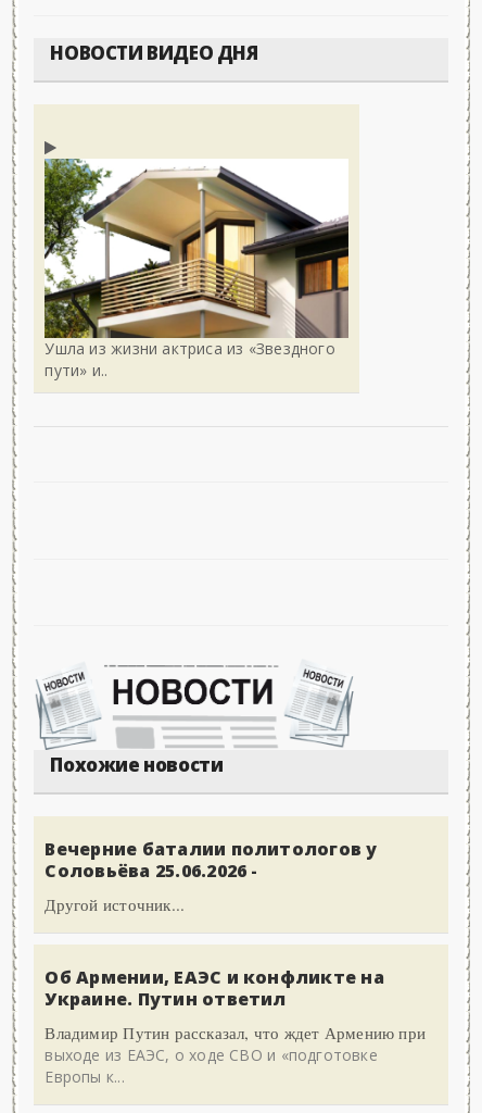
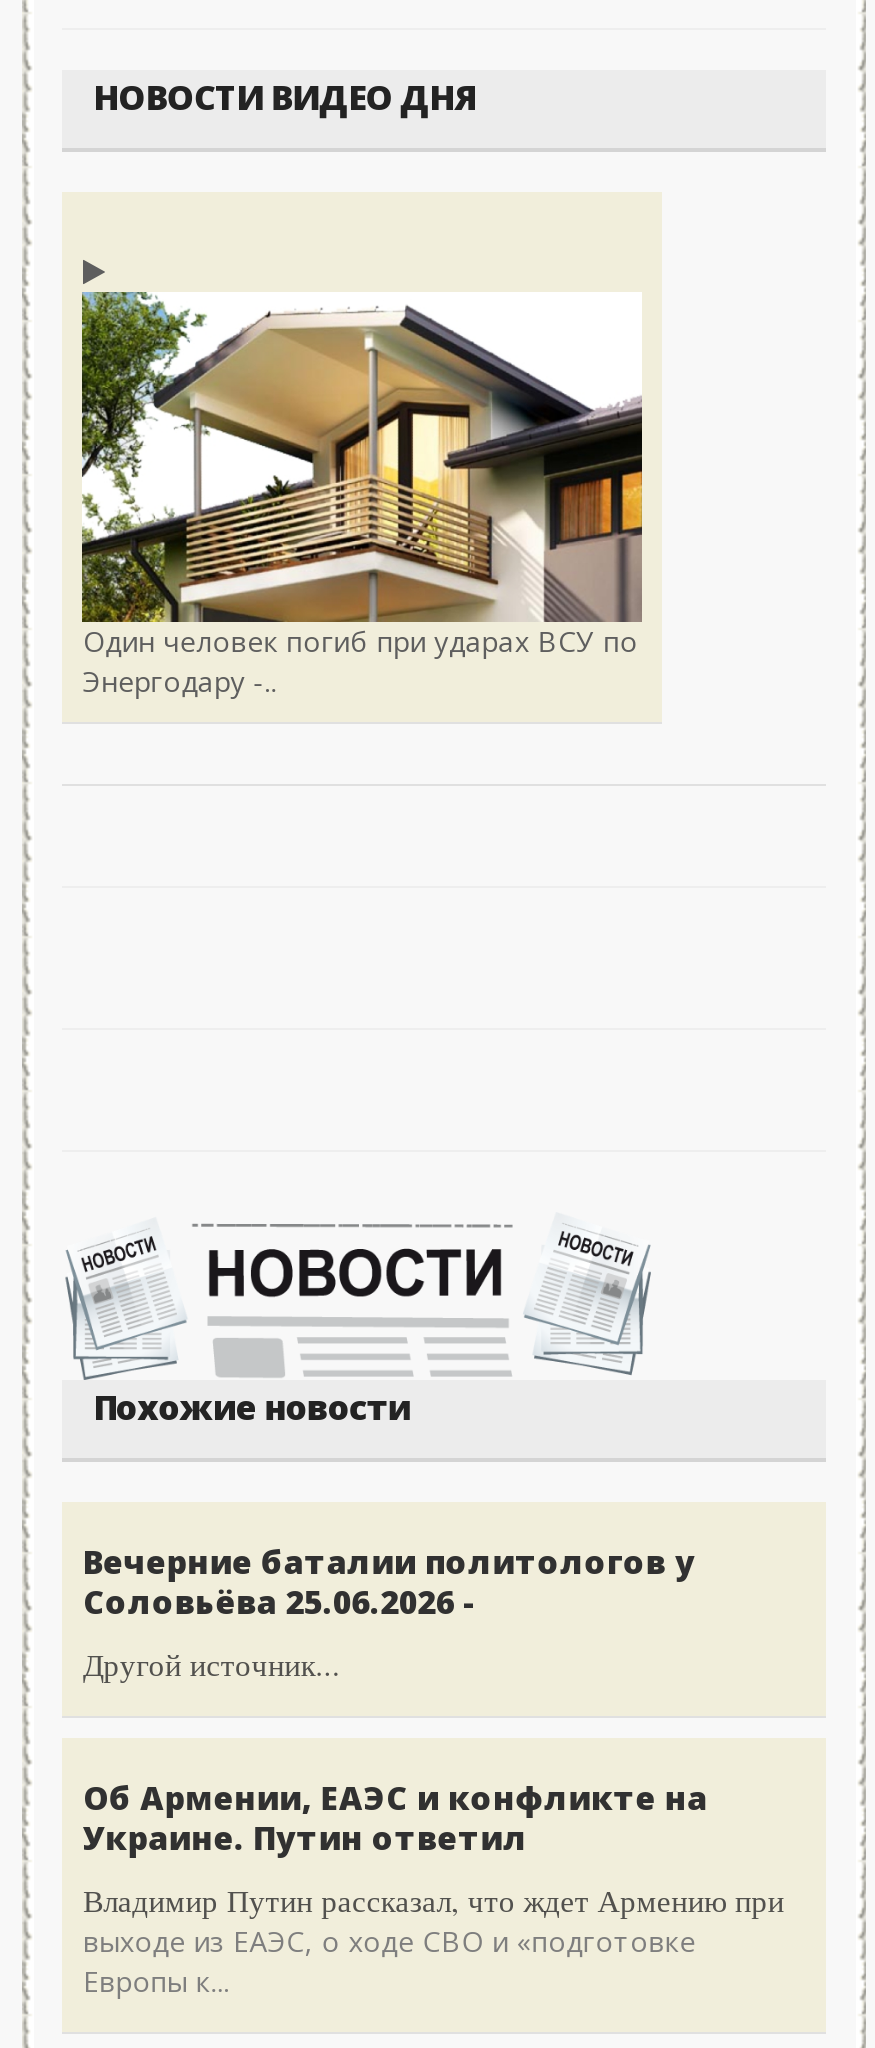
- Ушла из жизни актриса из «Звездного
- пути» и..
+ Один человек погиб при ударах ВСУ по
+ Энергодару -..
